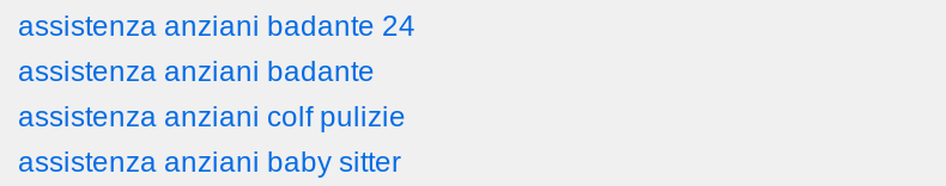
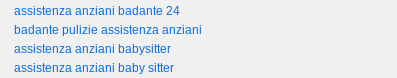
- assistenza anziani badante
- assistenza anziani colf pulizie
+ badante pulizie assistenza anziani
+ assistenza anziani babysitter
